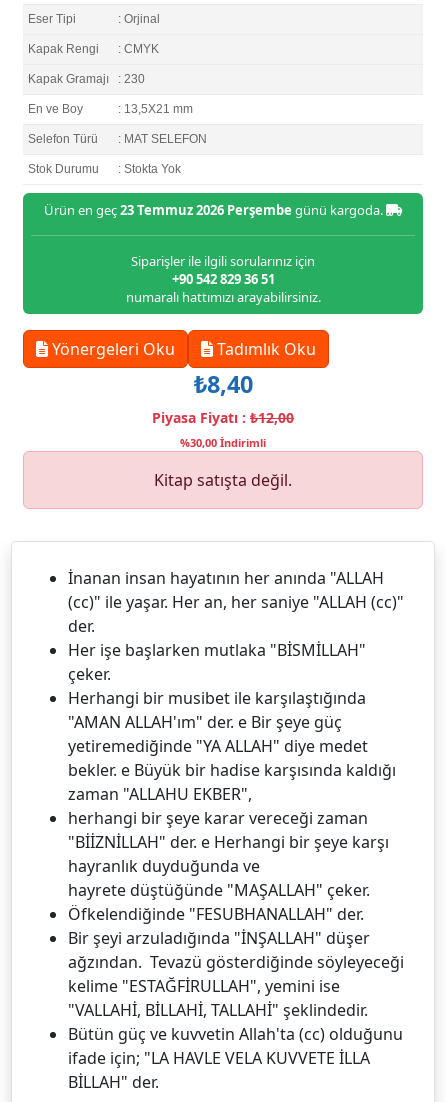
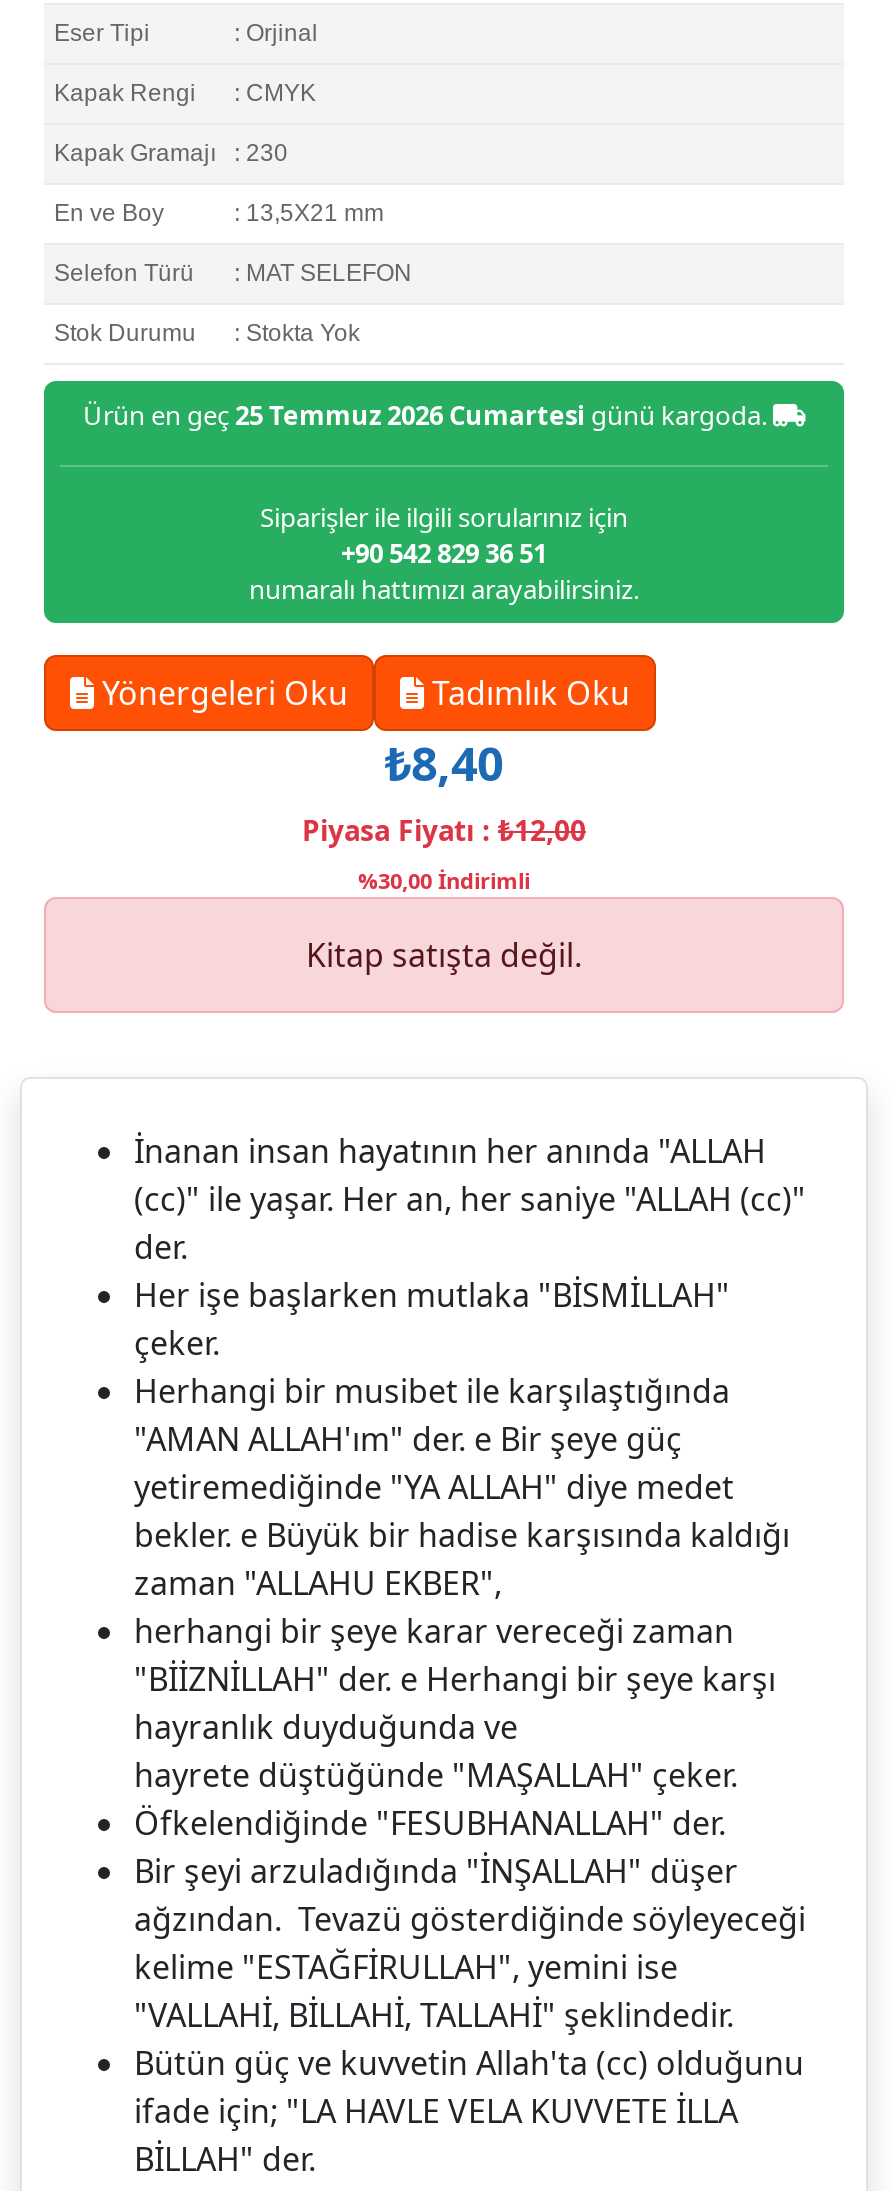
- Ürün en geç 23 Temmuz 2026 Perşembe günü kargoda.
+ Ürün en geç 25 Temmuz 2026 Cumartesi günü kargoda.
